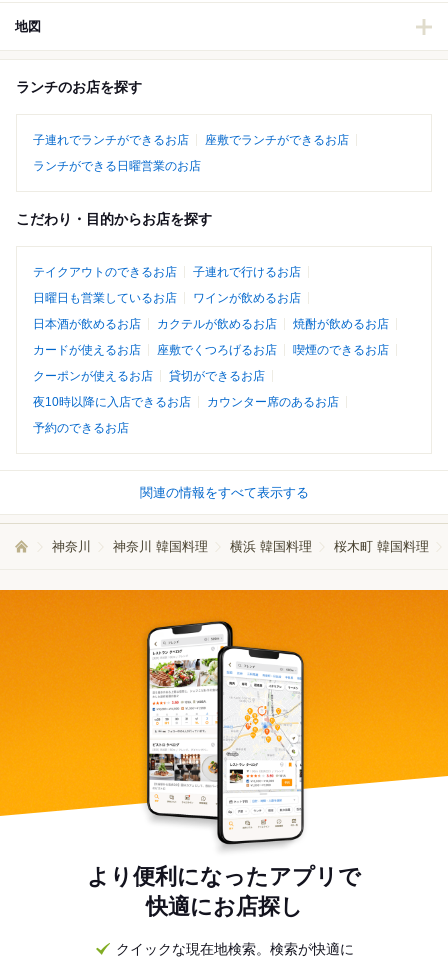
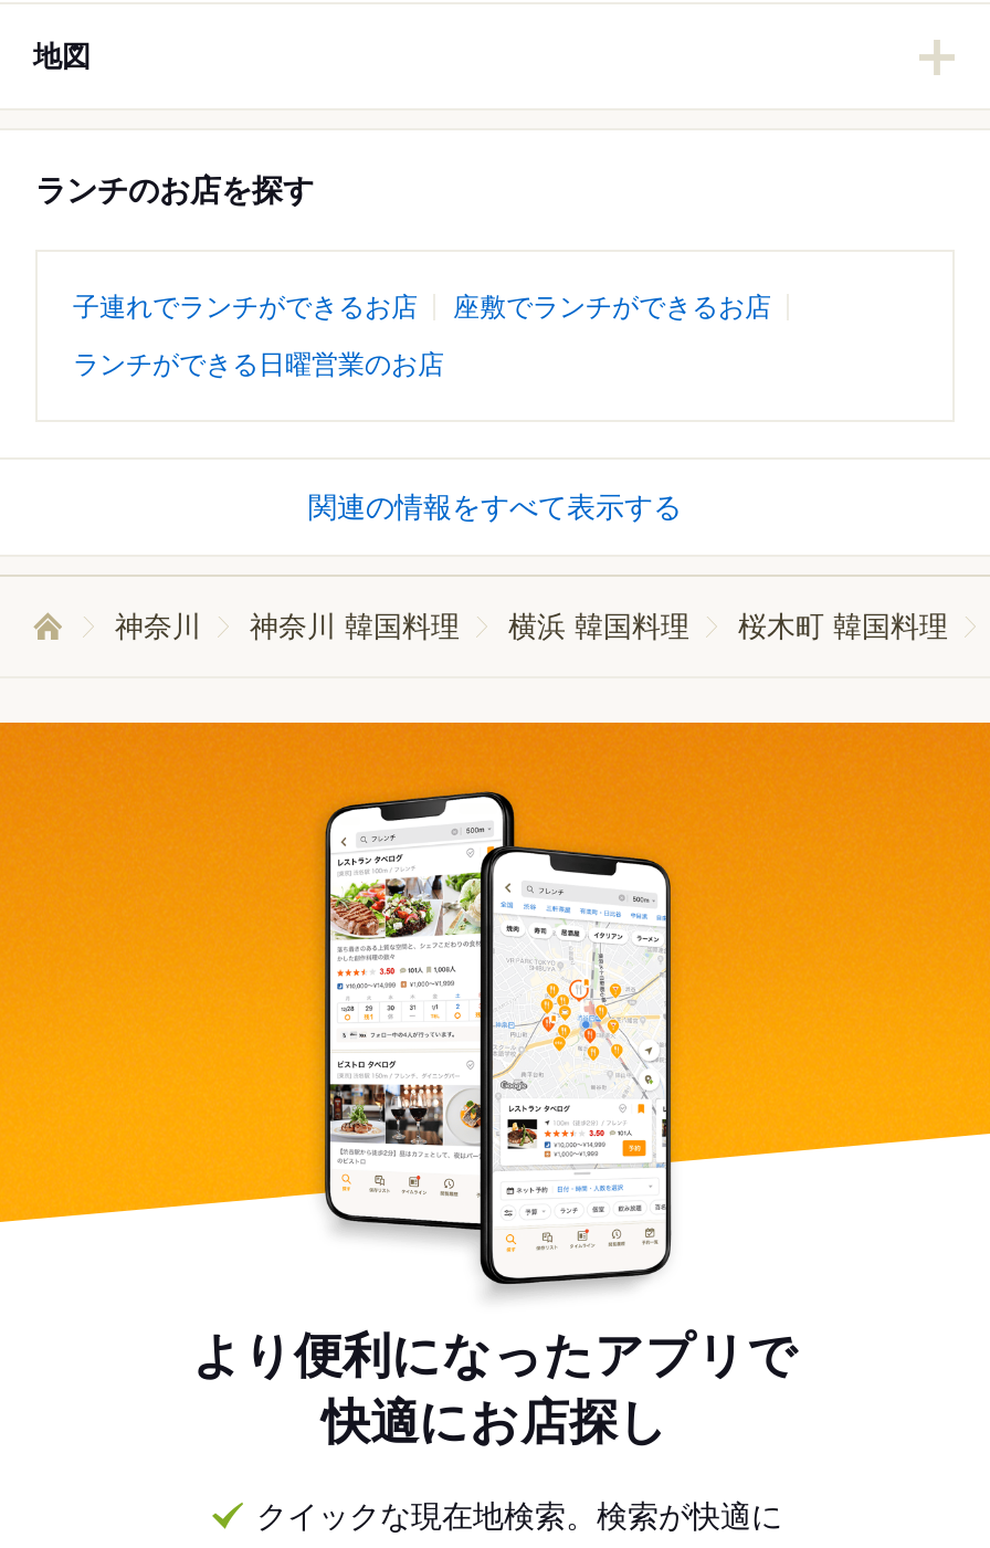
- こだわり・目的からお店を探す
- テイクアウトのできるお店
- 子連れで行けるお店
- 日曜日も営業しているお店
- ワインが飲めるお店
- 日本酒が飲めるお店
- カクテルが飲めるお店
- 焼酎が飲めるお店
- カードが使えるお店
- 座敷でくつろげるお店
- 喫煙のできるお店
- クーポンが使えるお店
- 貸切ができるお店
- 夜10時以降に入店できるお店
- カウンター席のあるお店
- 予約のできるお店
